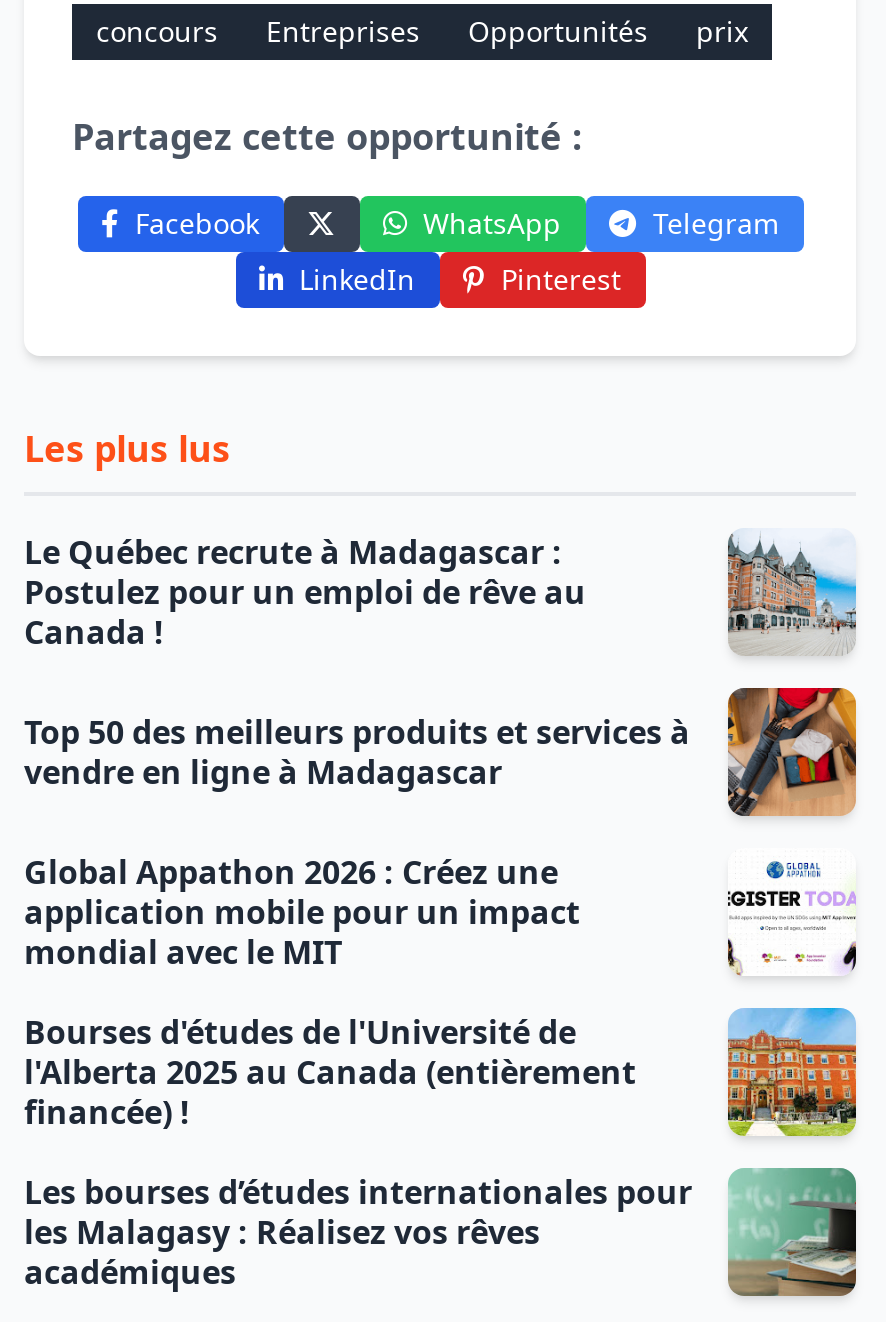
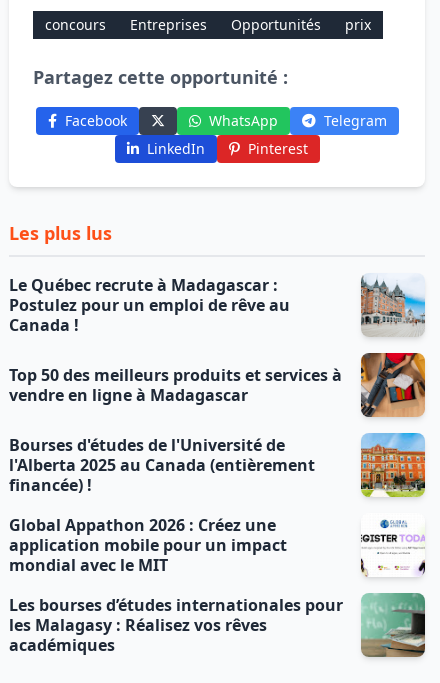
moved down: Global Appathon 2026 : Créez une | application mobile pour un impact | mondial avec le MIT

moved up: Bourses d'études de l'Université de | l'Alberta 2025 au Canada (entièrement | financée) !
